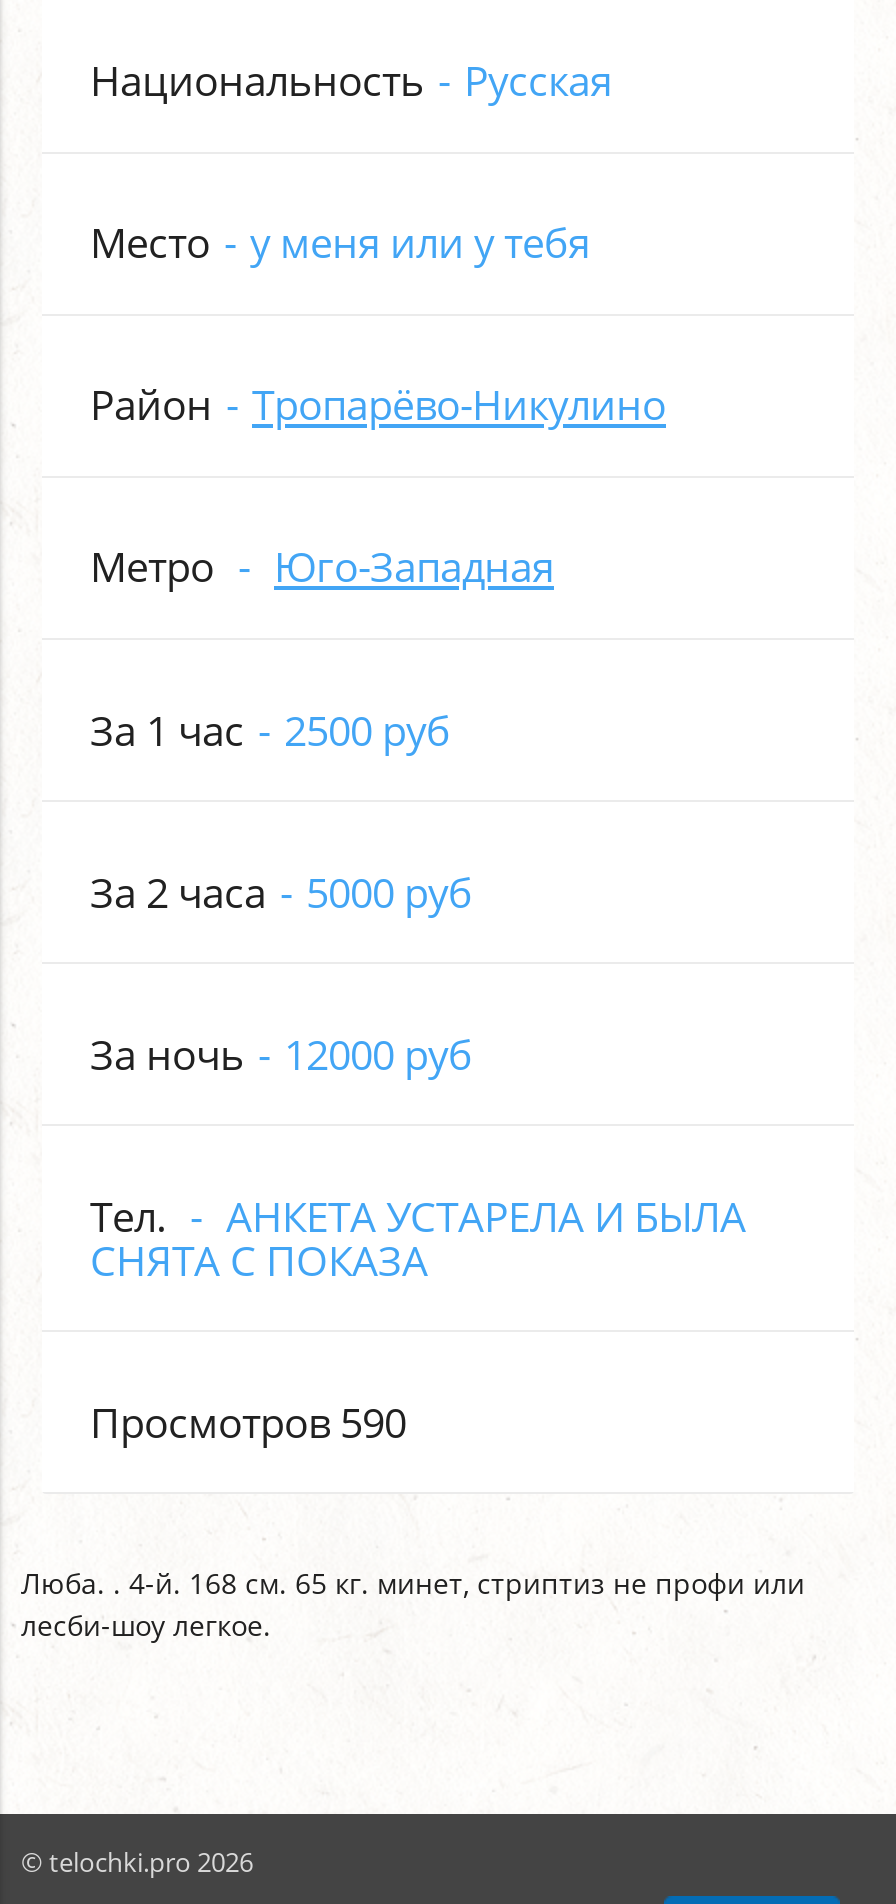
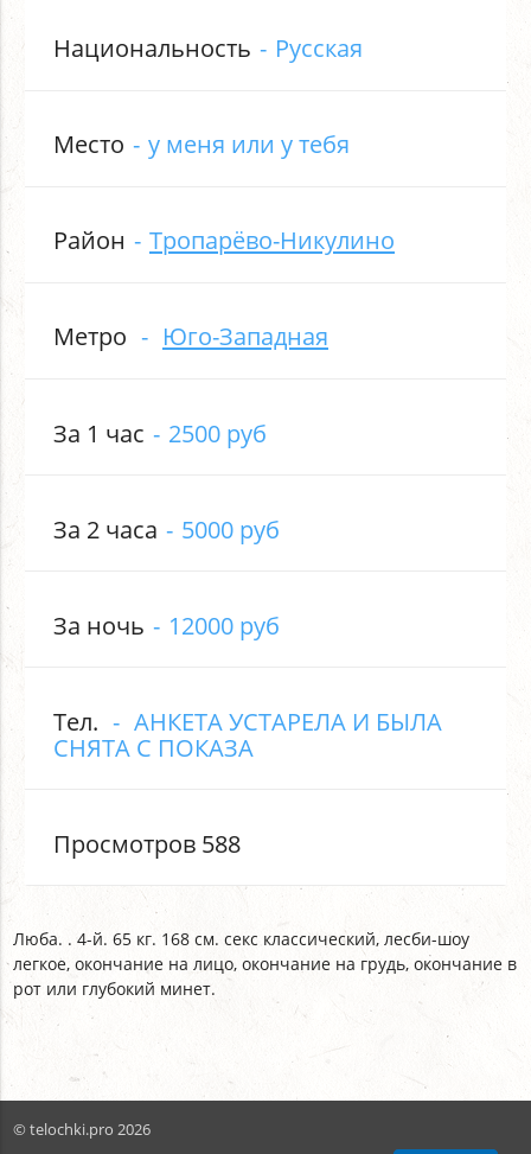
- Просмотров 590
+ Просмотров 588

- Люба. . 4-й. 168 см. 65 кг. минет, стриптиз не профи или
- лесби-шоу легкое.
+ Люба. . 4-й. 65 кг. 168 см. секс классический, лесби-шоу
+ легкое, окончание на лицо, окончание на грудь, окончание в
+ рот или глубокий минет.
